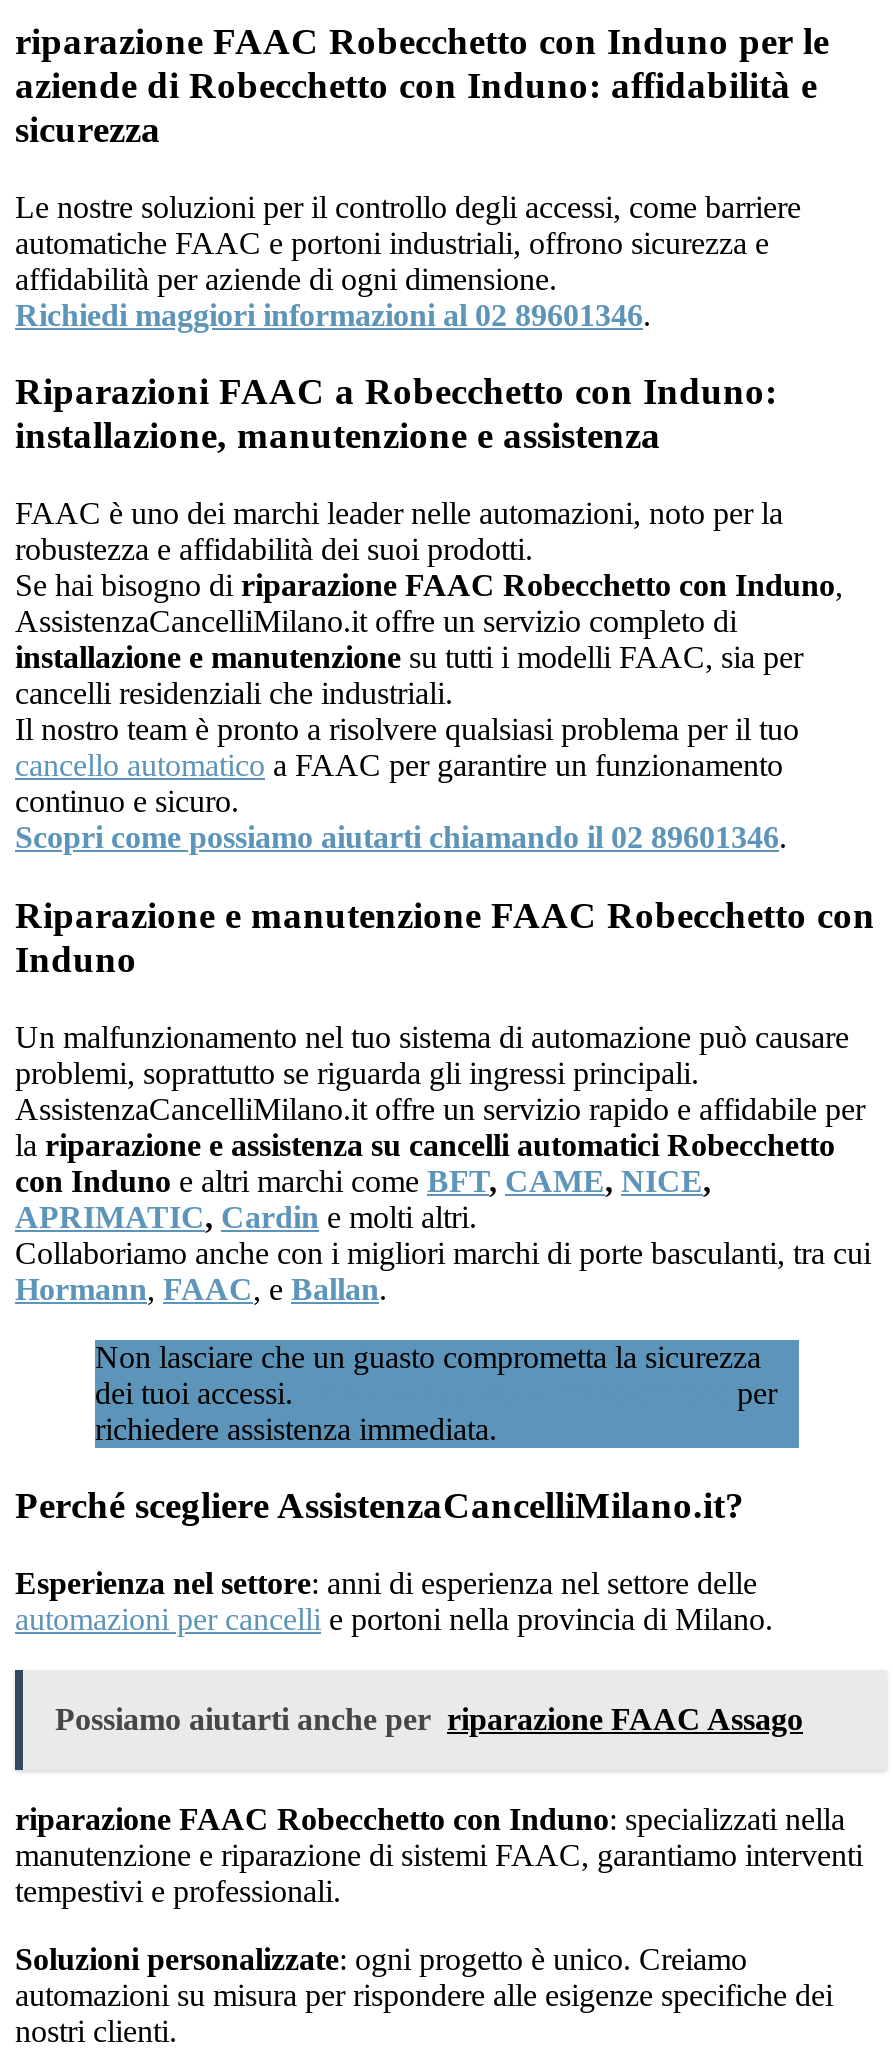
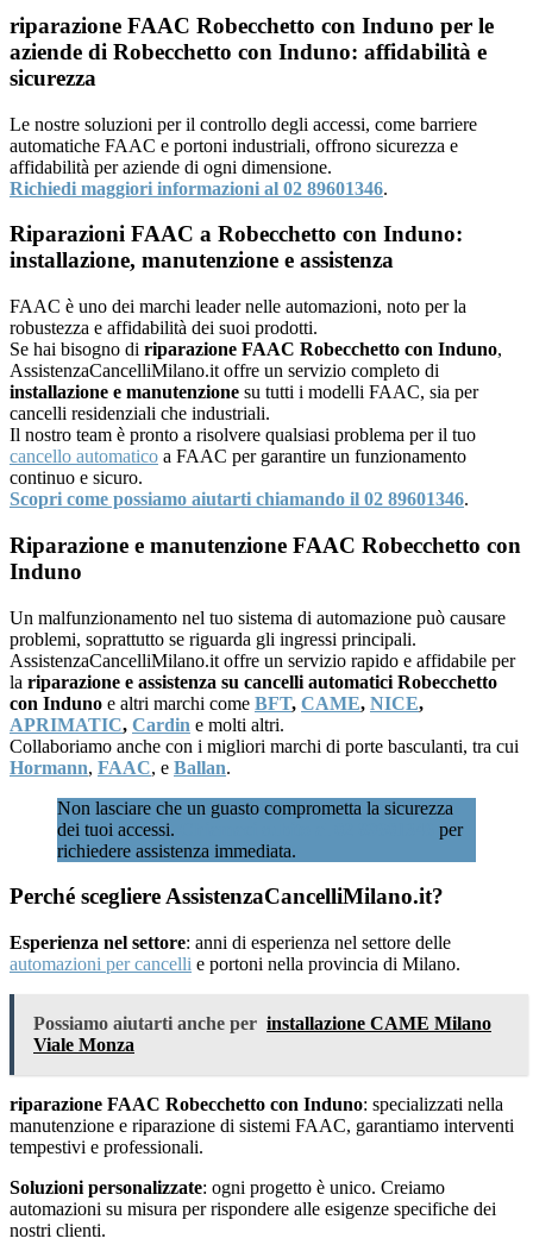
- Possiamo aiutarti anche per riparazione FAAC Assago
+ Possiamo aiutarti anche per installazione CAME Milano
+ Viale Monza
